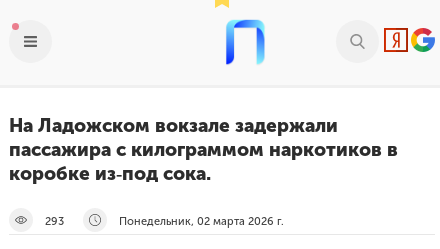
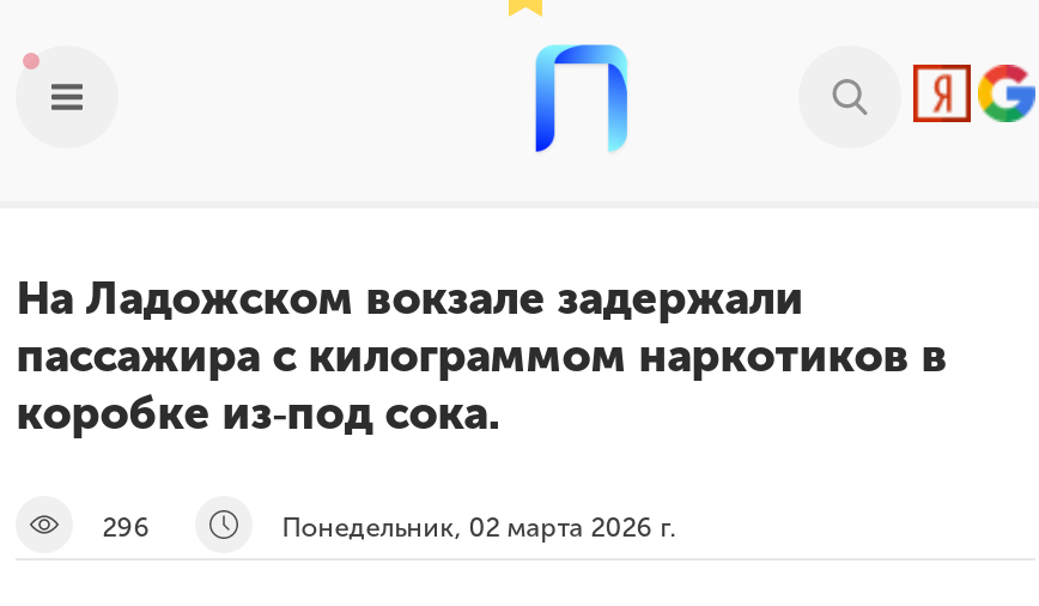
- 293
+ 296
